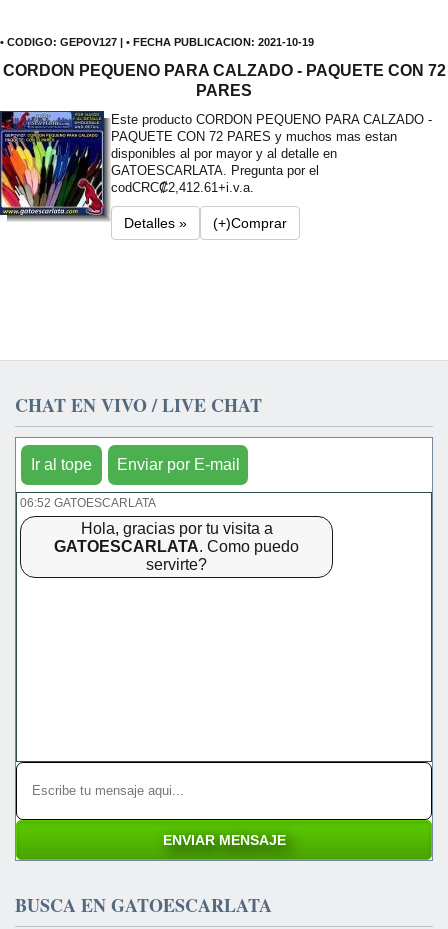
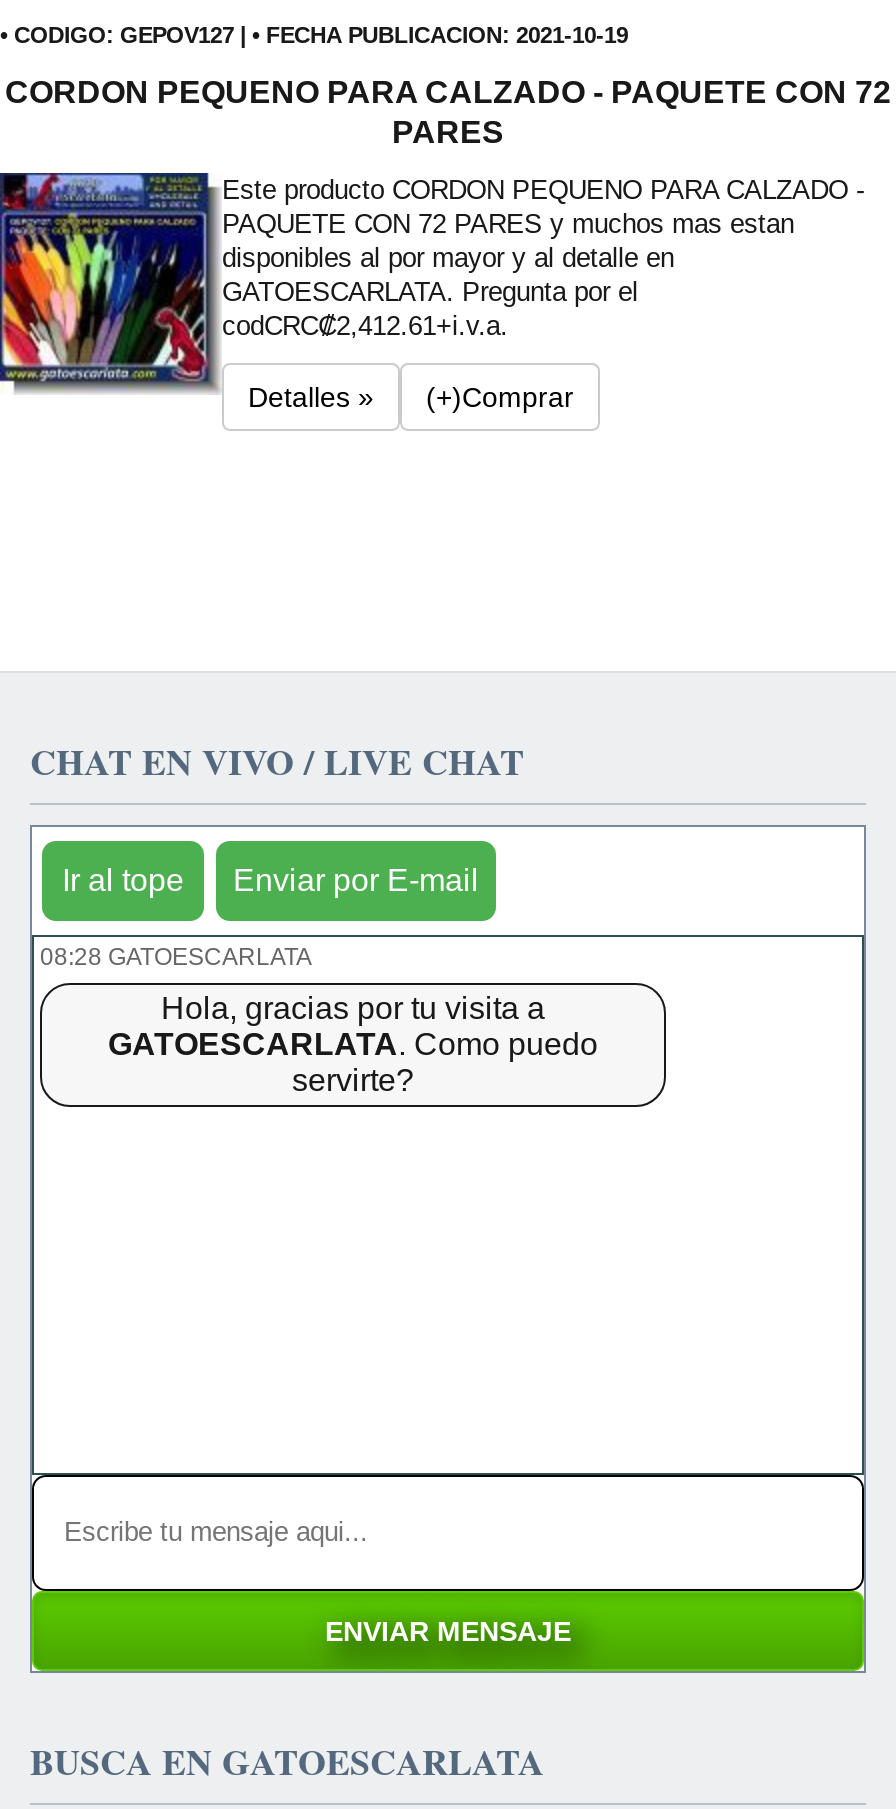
- 06:52 GATOESCARLATA
+ 08:28 GATOESCARLATA
